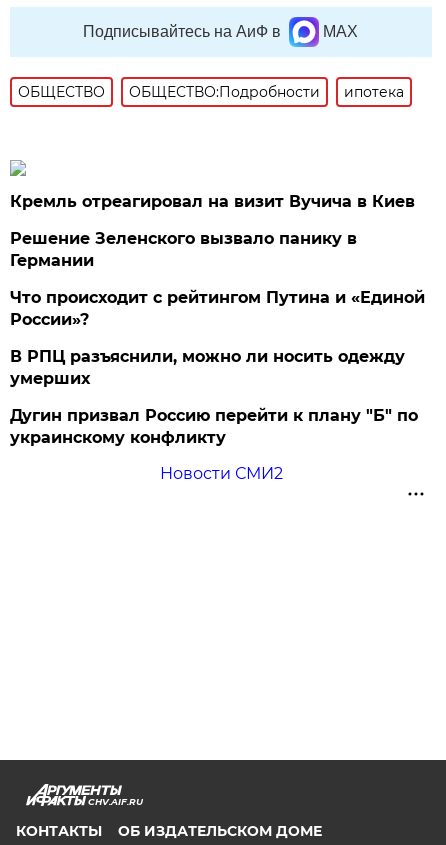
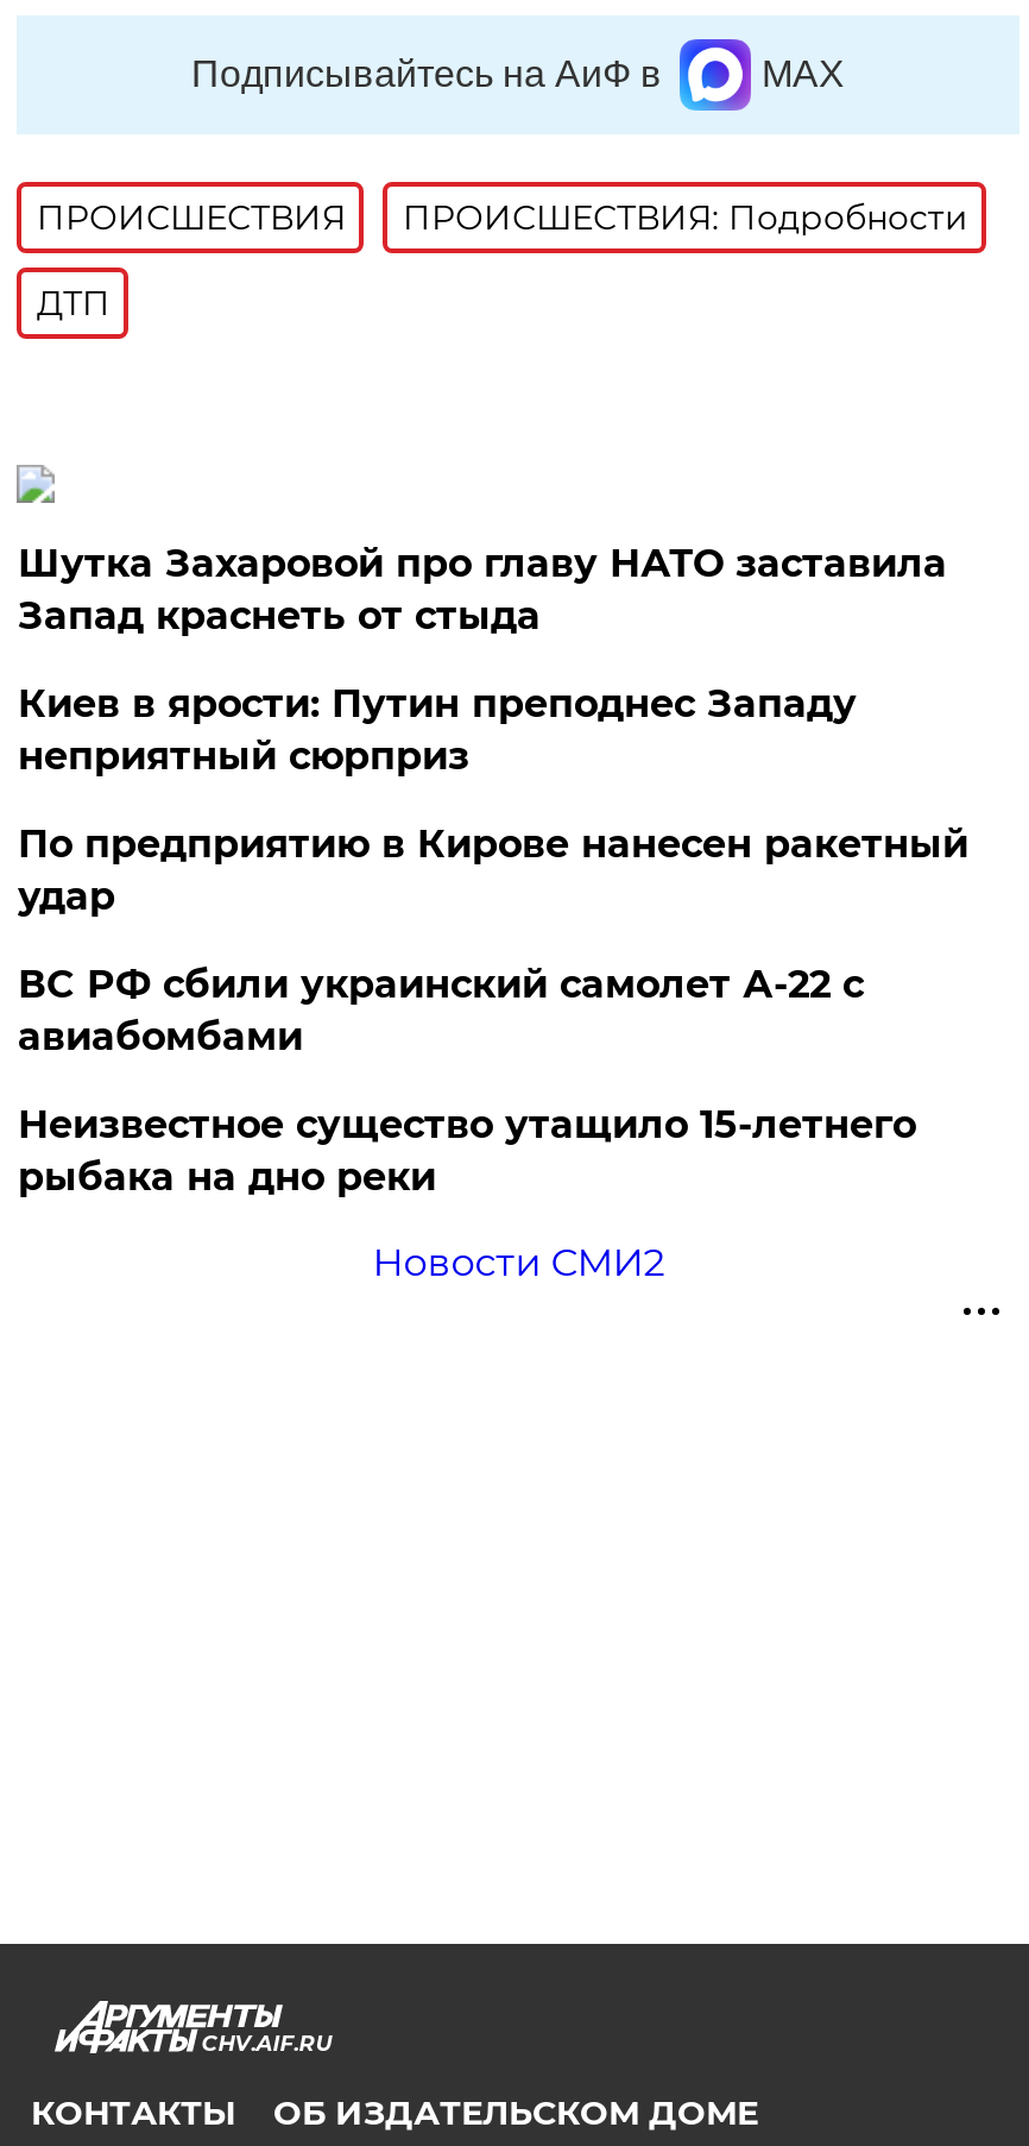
- ОБЩЕСТВО
- ОБЩЕСТВО:Подробности
- ипотека
+ ПРОИСШЕСТВИЯ
+ ПРОИСШЕСТВИЯ: Подробности
+ ДТП

- Кремль отреагировал на визит Вучича в Киев
- Решение Зеленского вызвало панику в
- Германии
- Что происходит с рейтингом Путина и «Единой
- России»?
- В РПЦ разъяснили, можно ли носить одежду
- умерших
- Дугин призвал Россию перейти к плану "Б" по
- украинскому конфликту
+ Шутка Захаровой про главу НАТО заставила
+ Запад краснеть от стыда
+ Киев в ярости: Путин преподнес Западу
+ неприятный сюрприз
+ По предприятию в Кирове нанесен ракетный
+ удар
+ ВС РФ сбили украинский самолет А-22 с
+ авиабомбами
+ Неизвестное существо утащило 15-летнего
+ рыбака на дно реки
